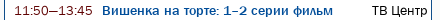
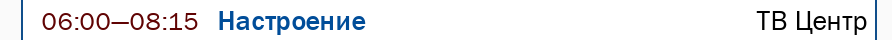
- 11:50—13:45 Вишенка на торте: 1–2 серии фильм
+ 06:00—08:15 Настроение
